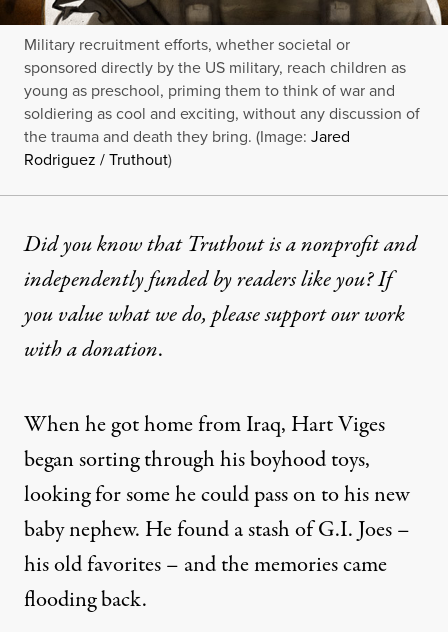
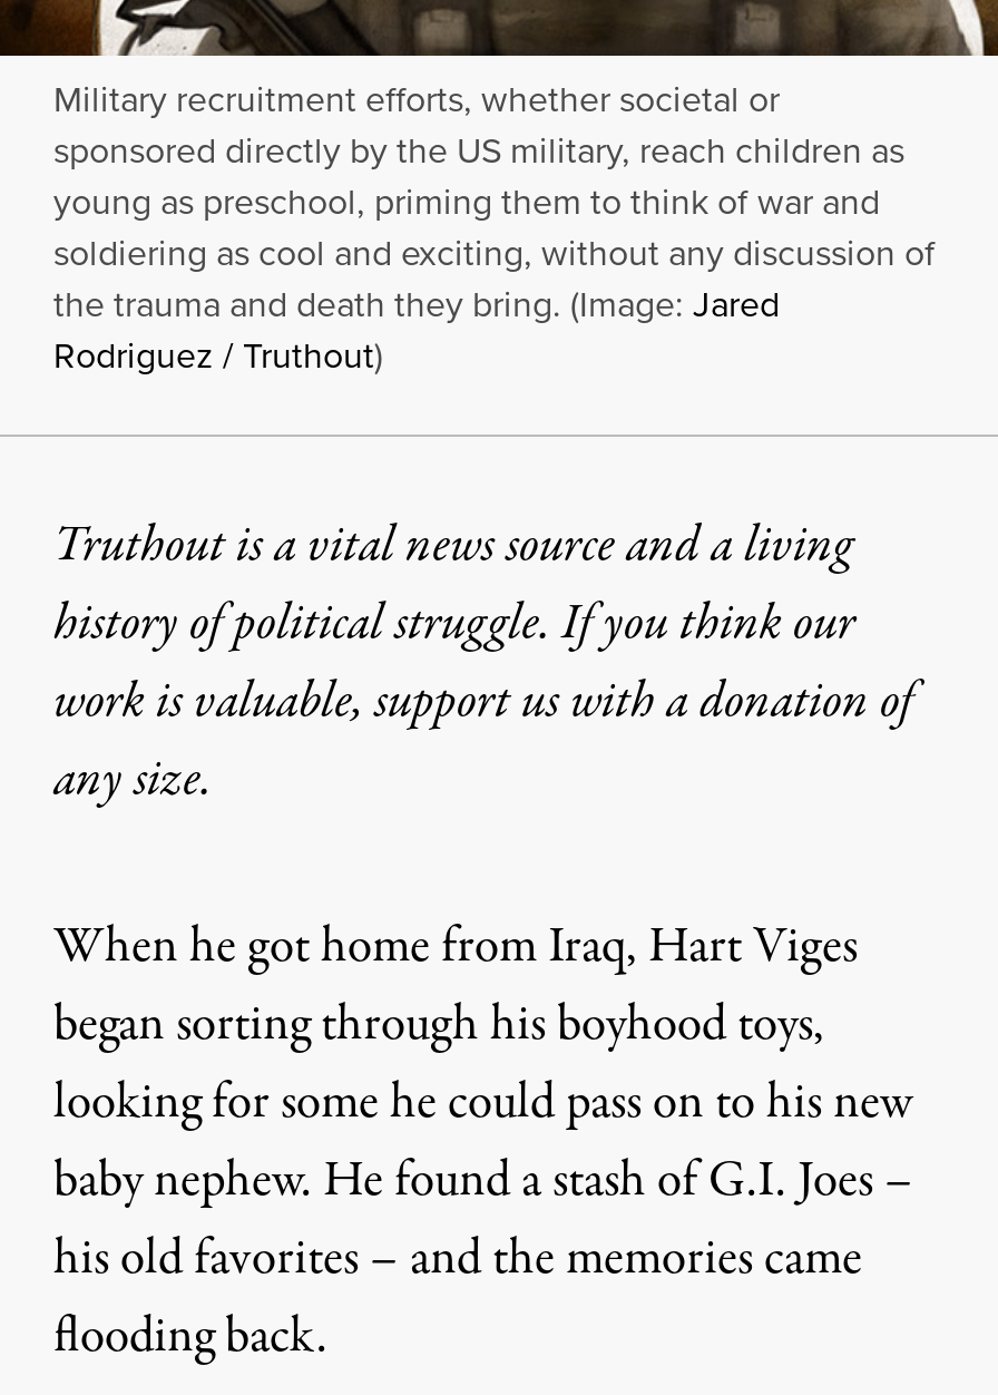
- Did you know that Truthout is a nonprofit and
- independently funded by readers like you? If
- you value what we do, please support our work
- with a donation.
+ Truthout is a vital news source and a living
+ history of political struggle. If you think our
+ work is valuable, support us with a donation of
+ any size.
